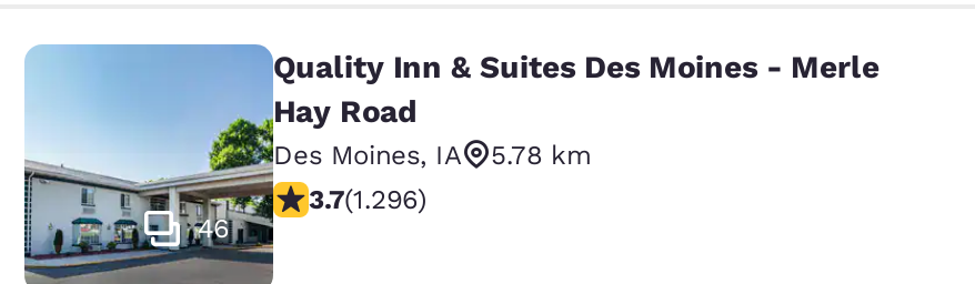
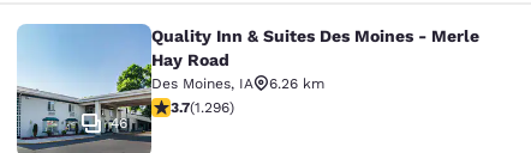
- Des Moines, IA 5.78 km
+ Des Moines, IA 6.26 km
